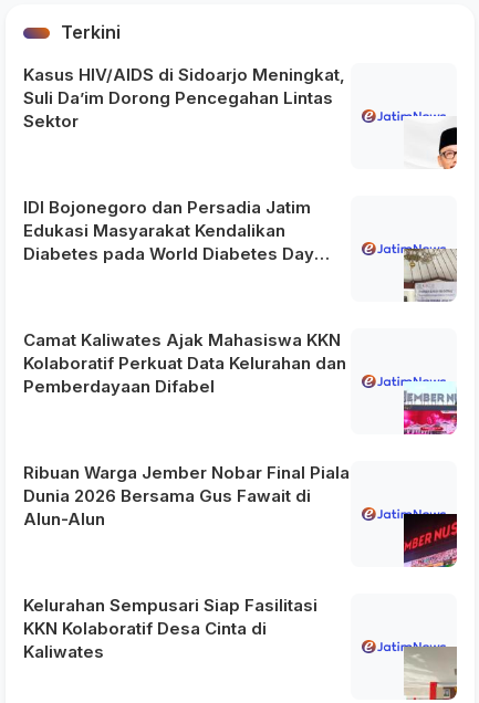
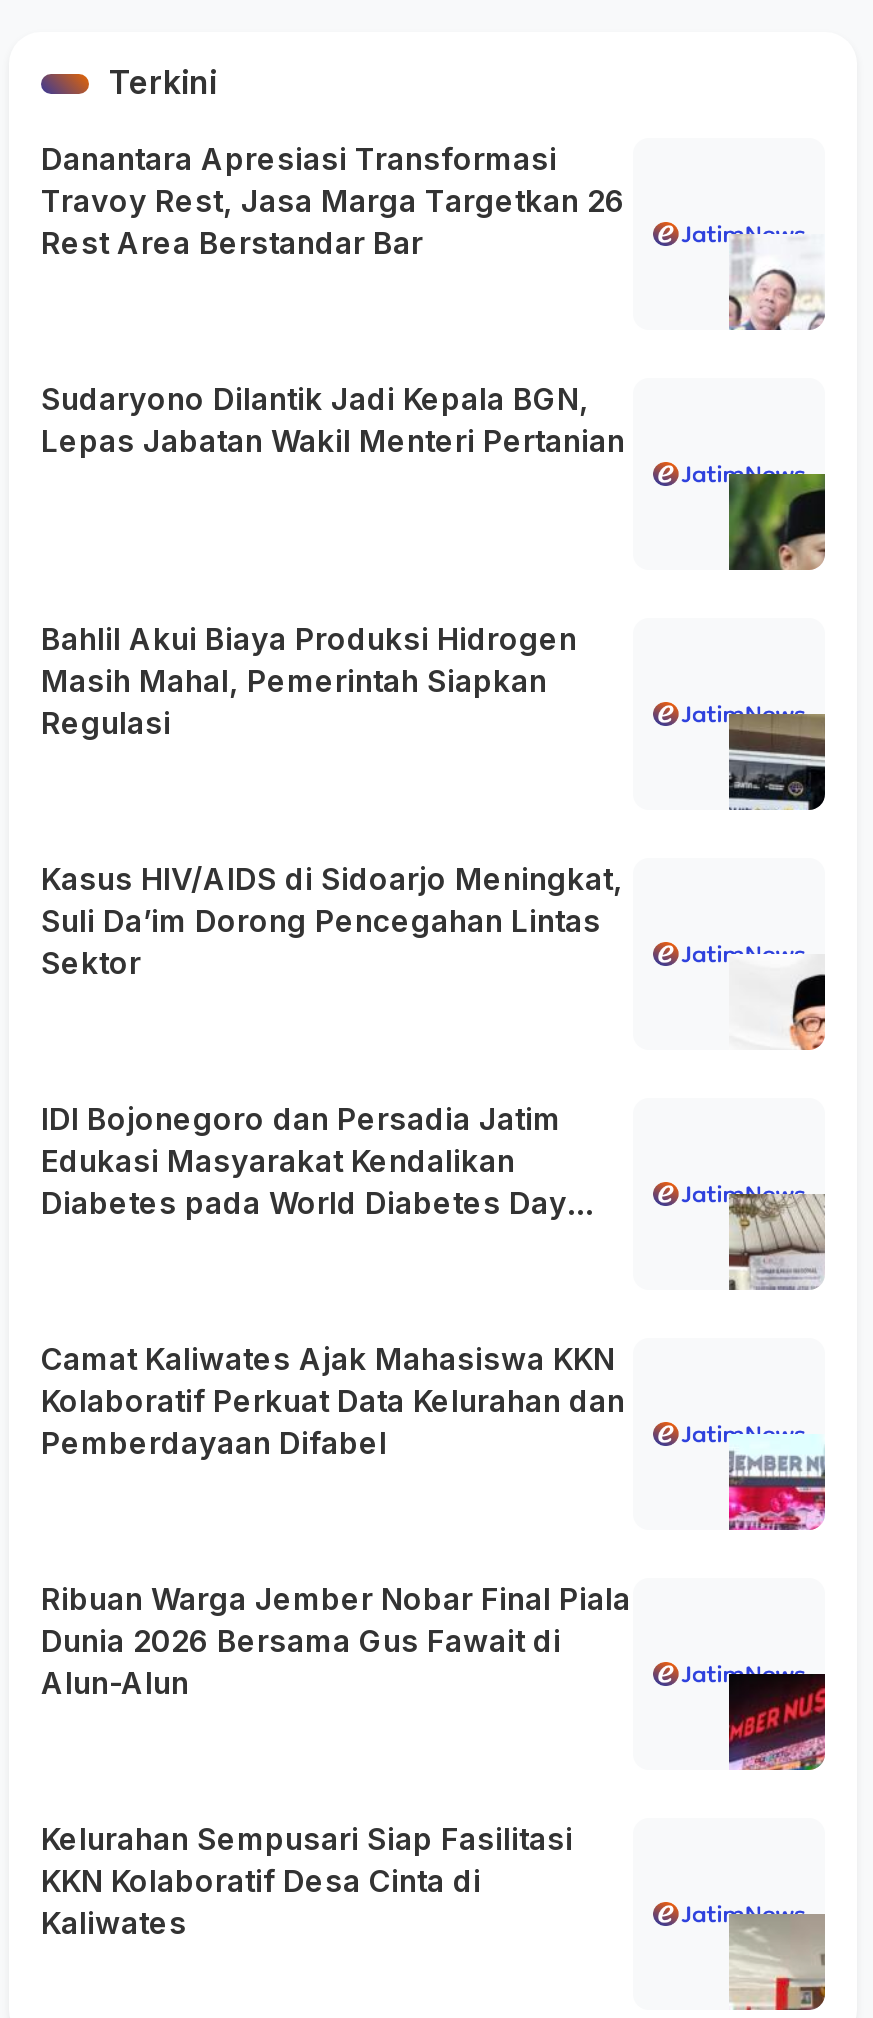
+ Danantara Apresiasi Transformasi
+ Travoy Rest, Jasa Marga Targetkan 26
+ Rest Area Berstandar Bar

+ Sudaryono Dilantik Jadi Kepala BGN,
+ Lepas Jabatan Wakil Menteri Pertanian

+ Bahlil Akui Biaya Produksi Hidrogen
+ Masih Mahal, Pemerintah Siapkan
+ Regulasi

+ [image]

+ [image]

+ [image]
